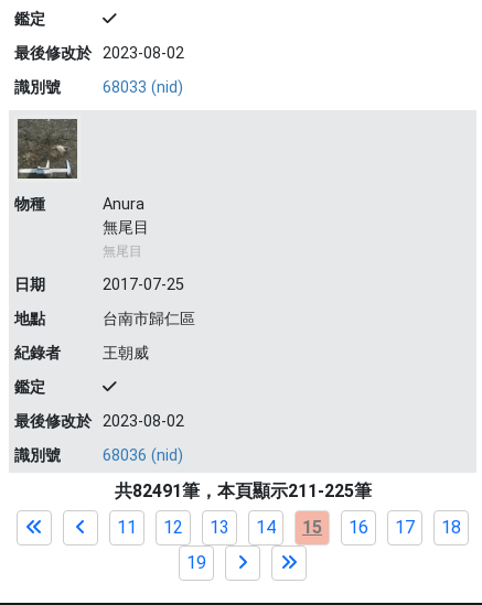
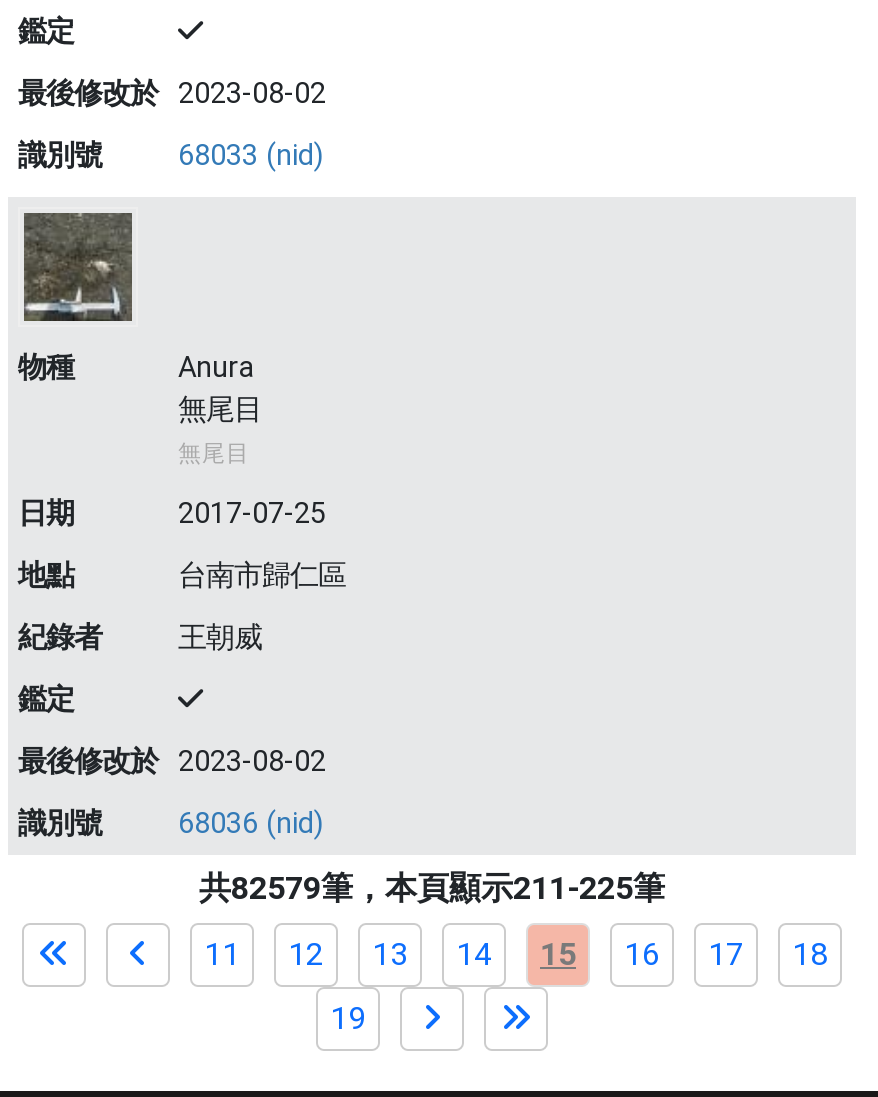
- 共82491筆，本頁顯示211-225筆
+ 共82579筆，本頁顯示211-225筆
